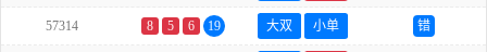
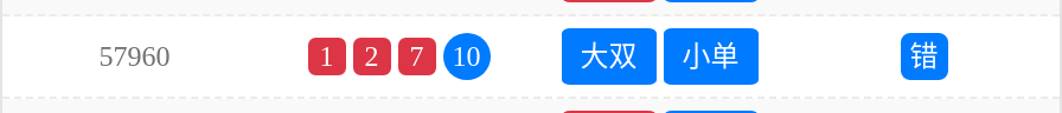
- 57314
+ 57960

- 8
+ 1

- 5
+ 2

- 6
+ 7

- 19
+ 10
